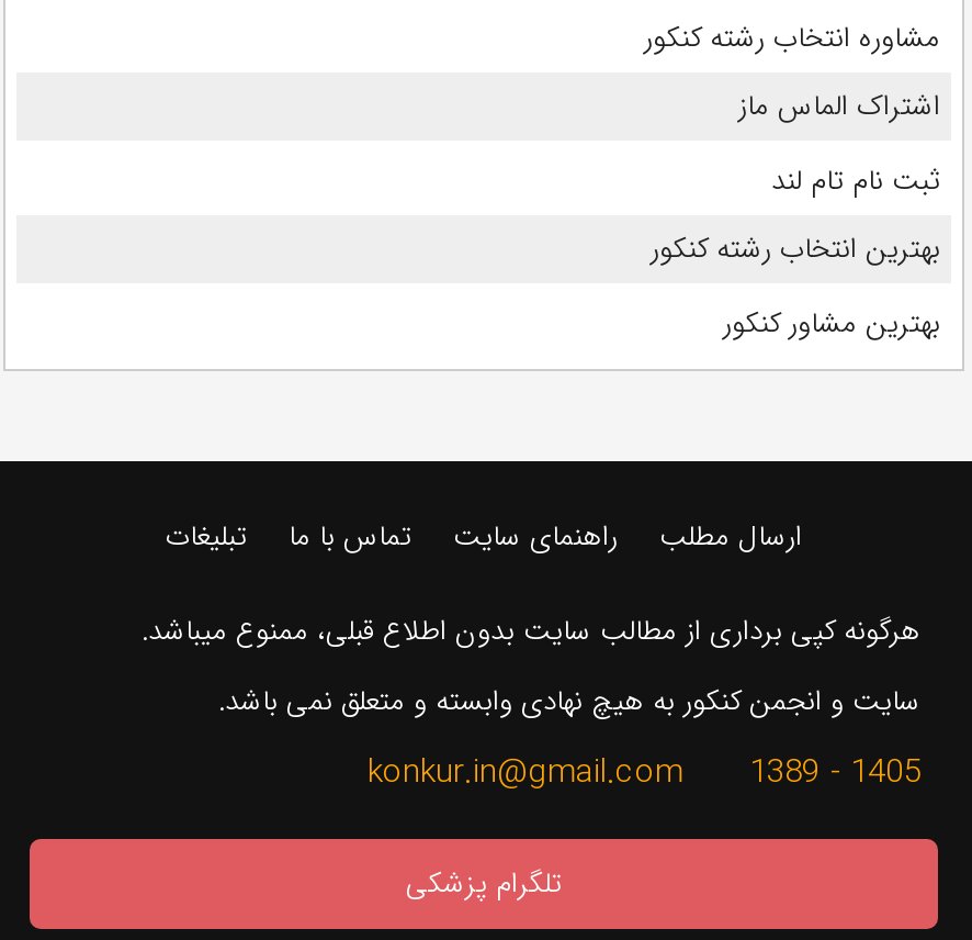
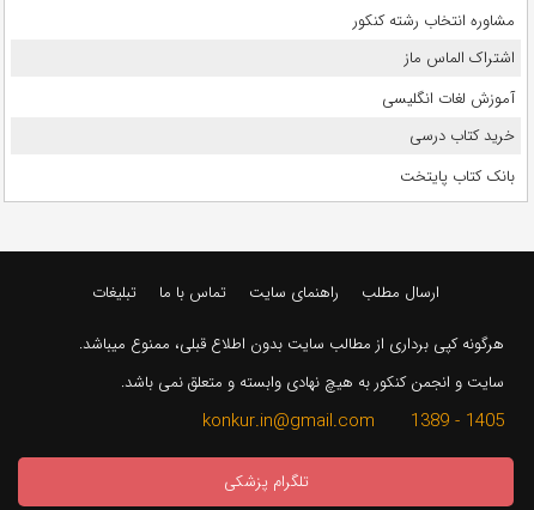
- ثبت نام تام لند
+ آموزش لغات انگلیسی

- بهترین انتخاب رشته کنکور
+ خرید کتاب درسی

- بهترین مشاور کنکور
+ بانک کتاب پایتخت
